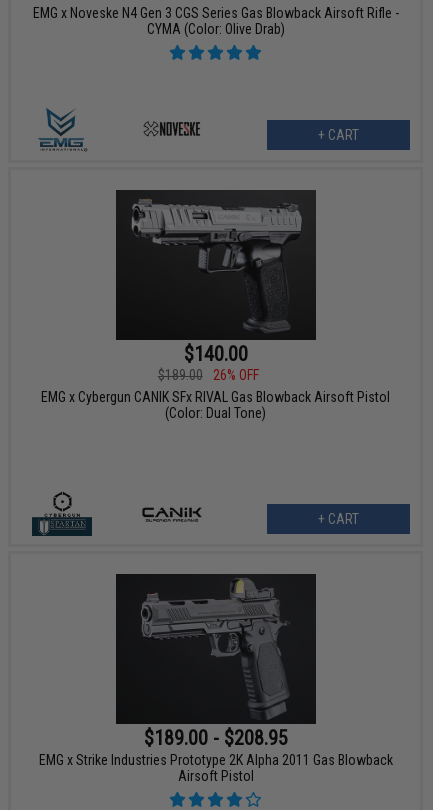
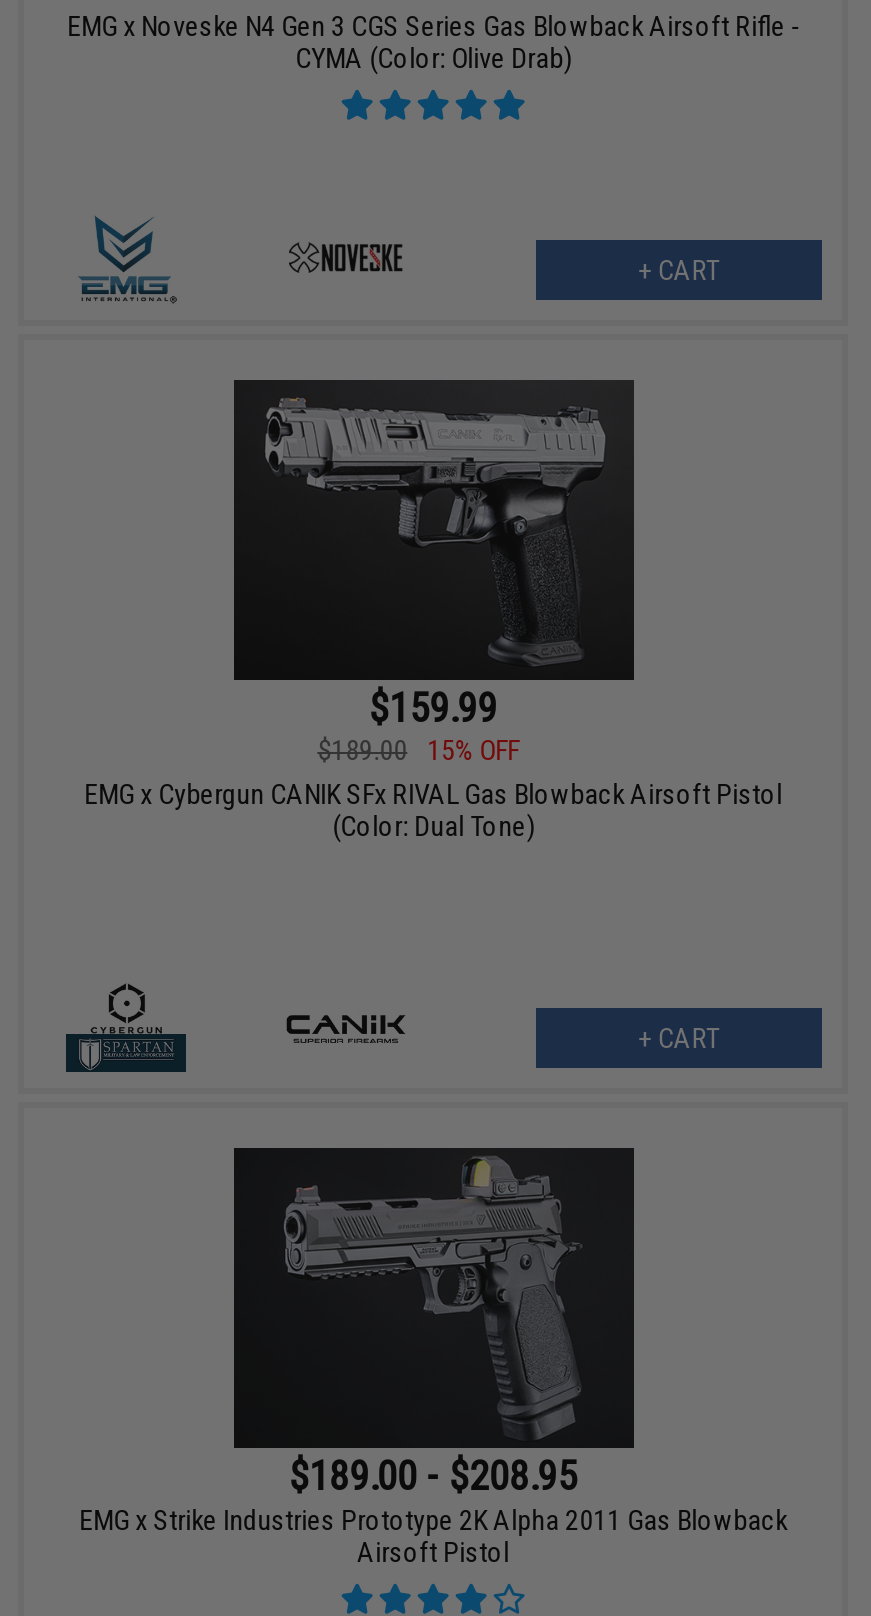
- $140.00
+ $159.99

- $189.00 26% OFF
+ $189.00 15% OFF
